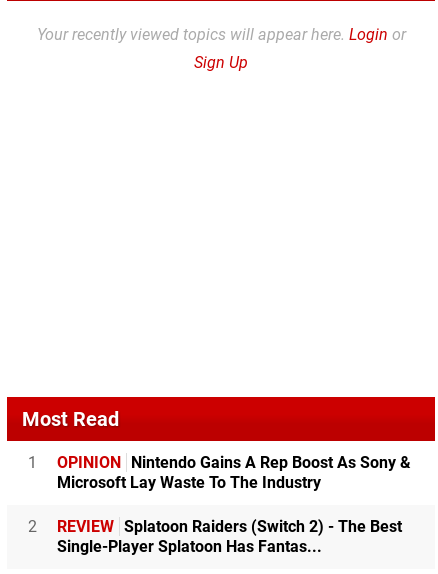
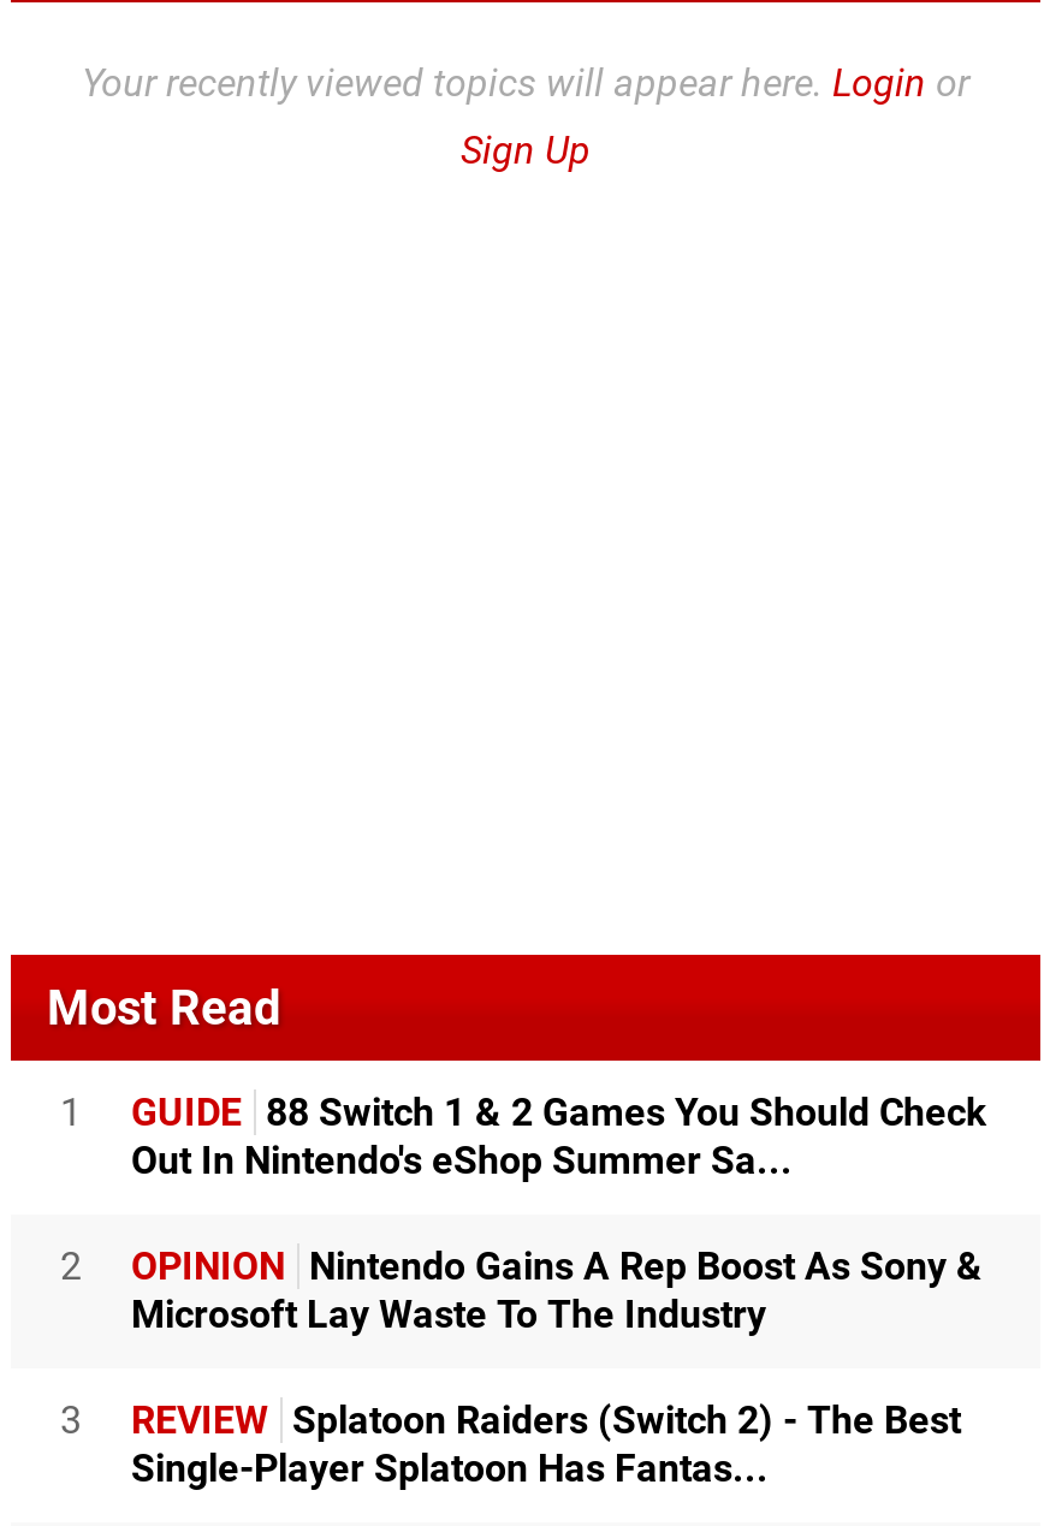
+ GUIDE 88 Switch 1 & 2 Games You Should Check
+ Out In Nintendo's eShop Summer Sa...
+ 2

- 2 REVIEW Splatoon Raiders (Switch 2) - The Best
+ 3 REVIEW Splatoon Raiders (Switch 2) - The Best
